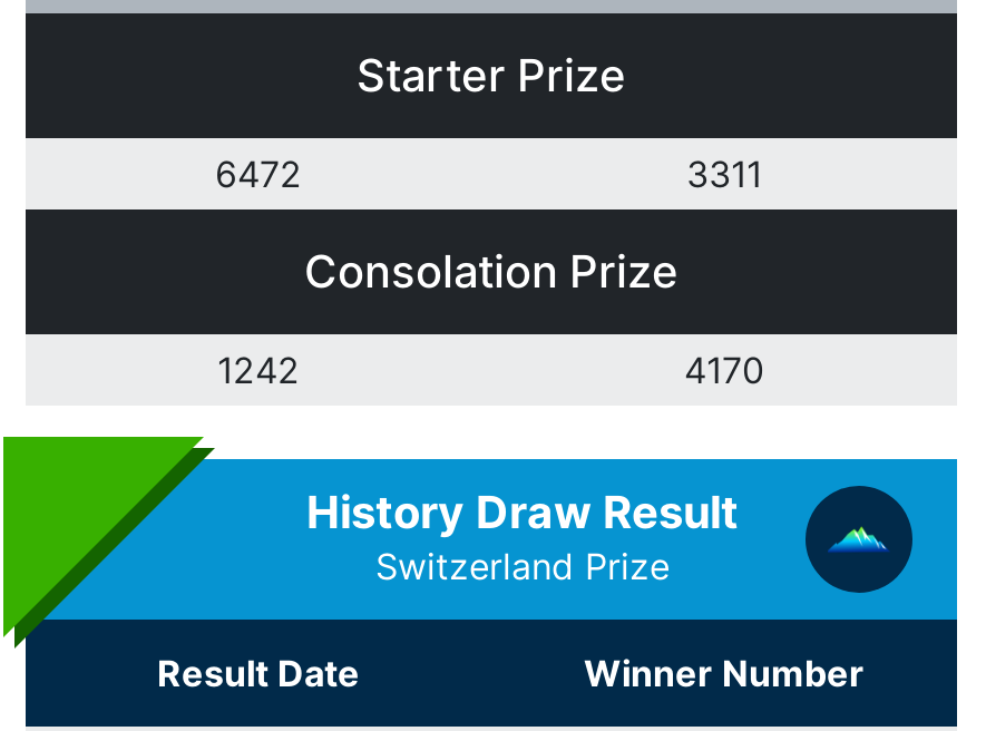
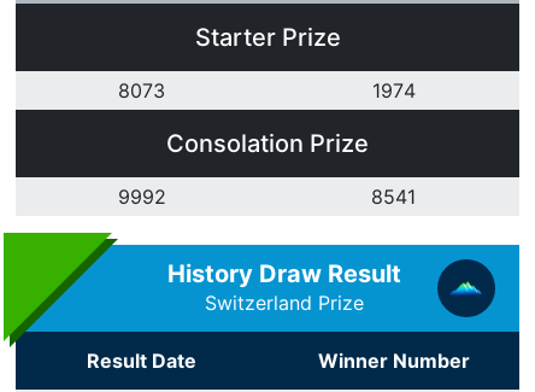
- 6472
+ 8073

- 3311
+ 1974

- 1242
+ 9992

- 4170
+ 8541
